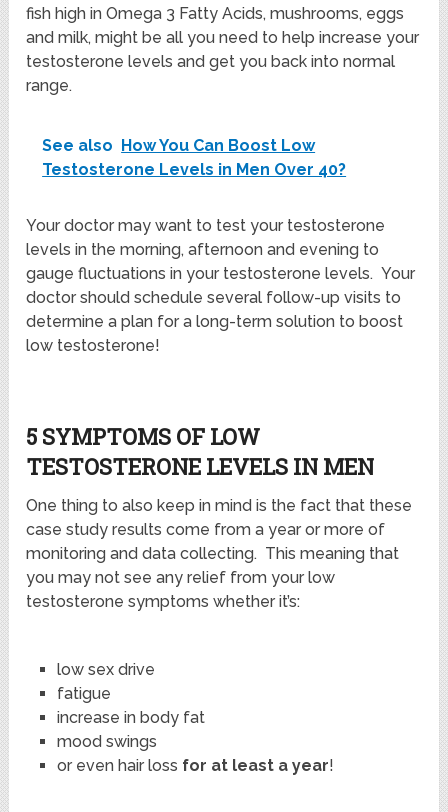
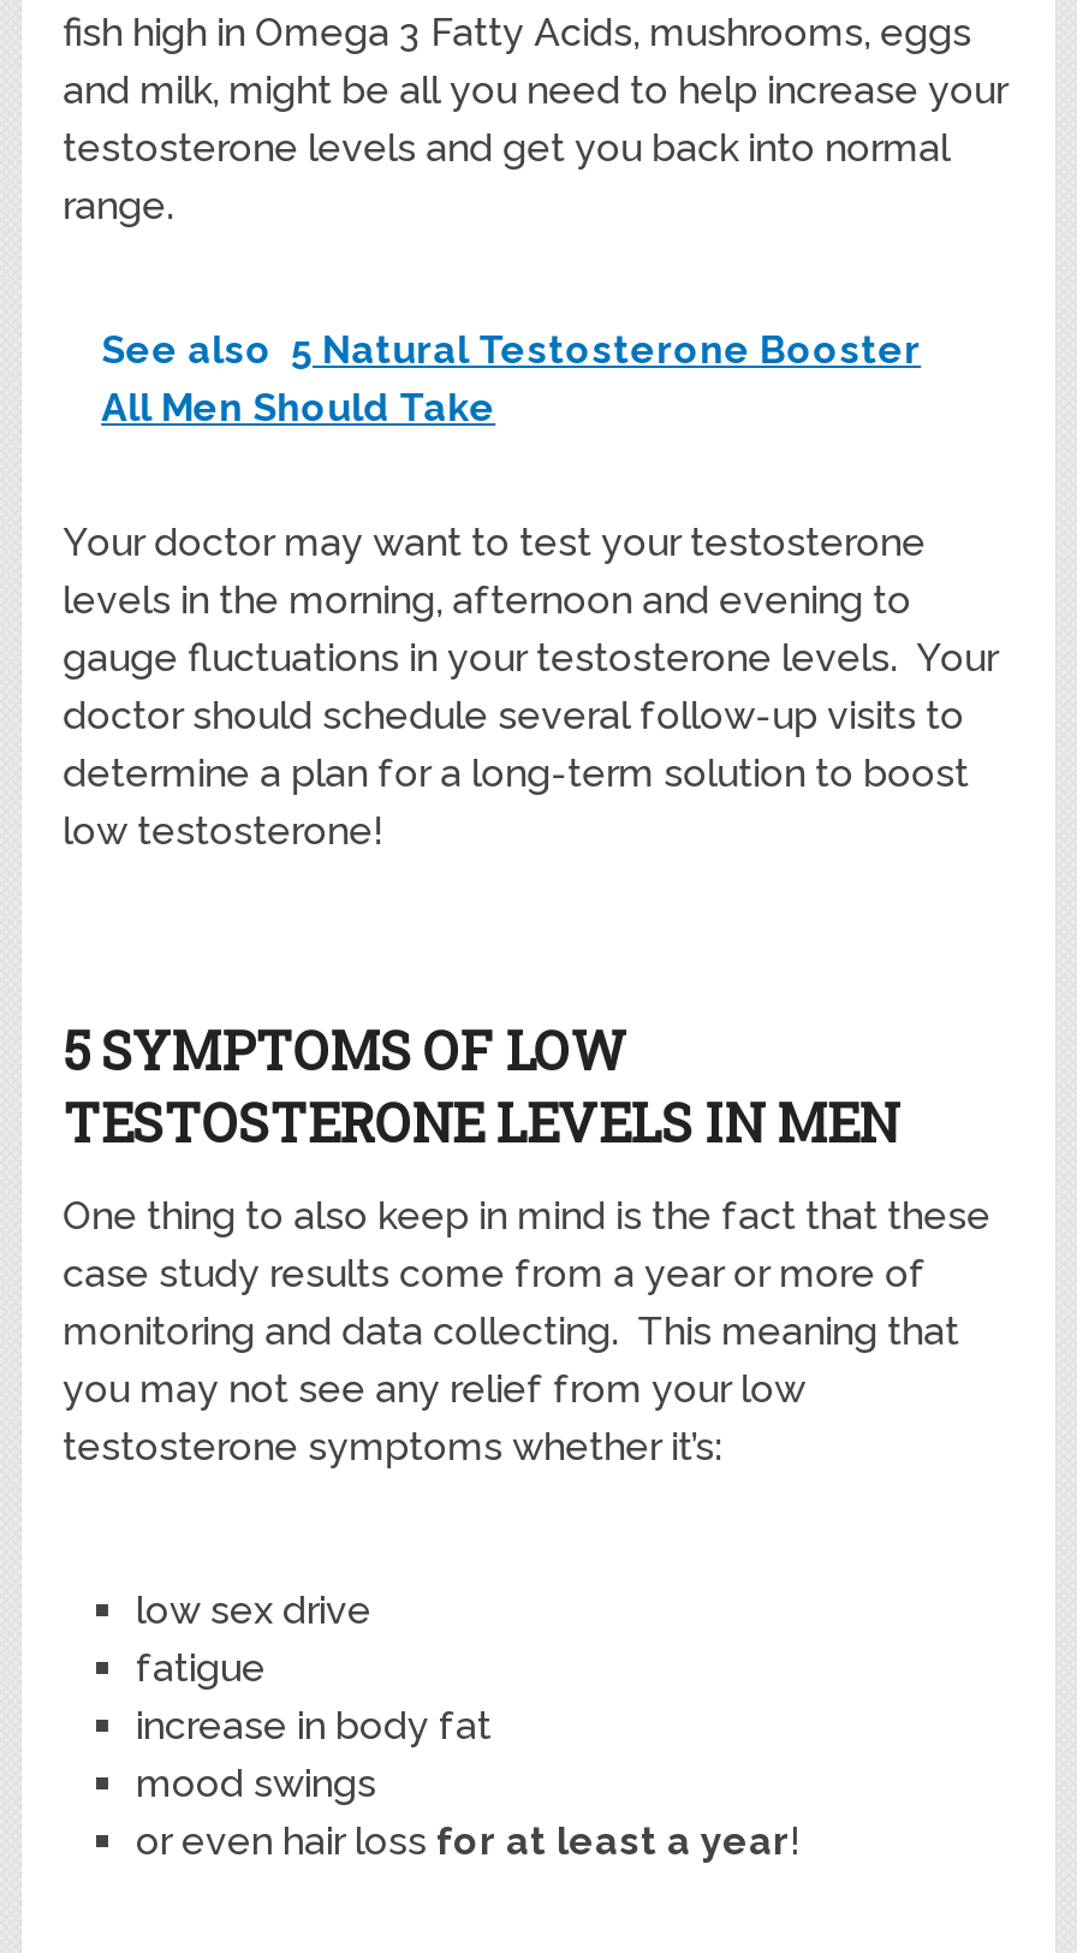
- See also How You Can Boost Low
- Testosterone Levels in Men Over 40?
+ See also 5 Natural Testosterone Booster
+ All Men Should Take
